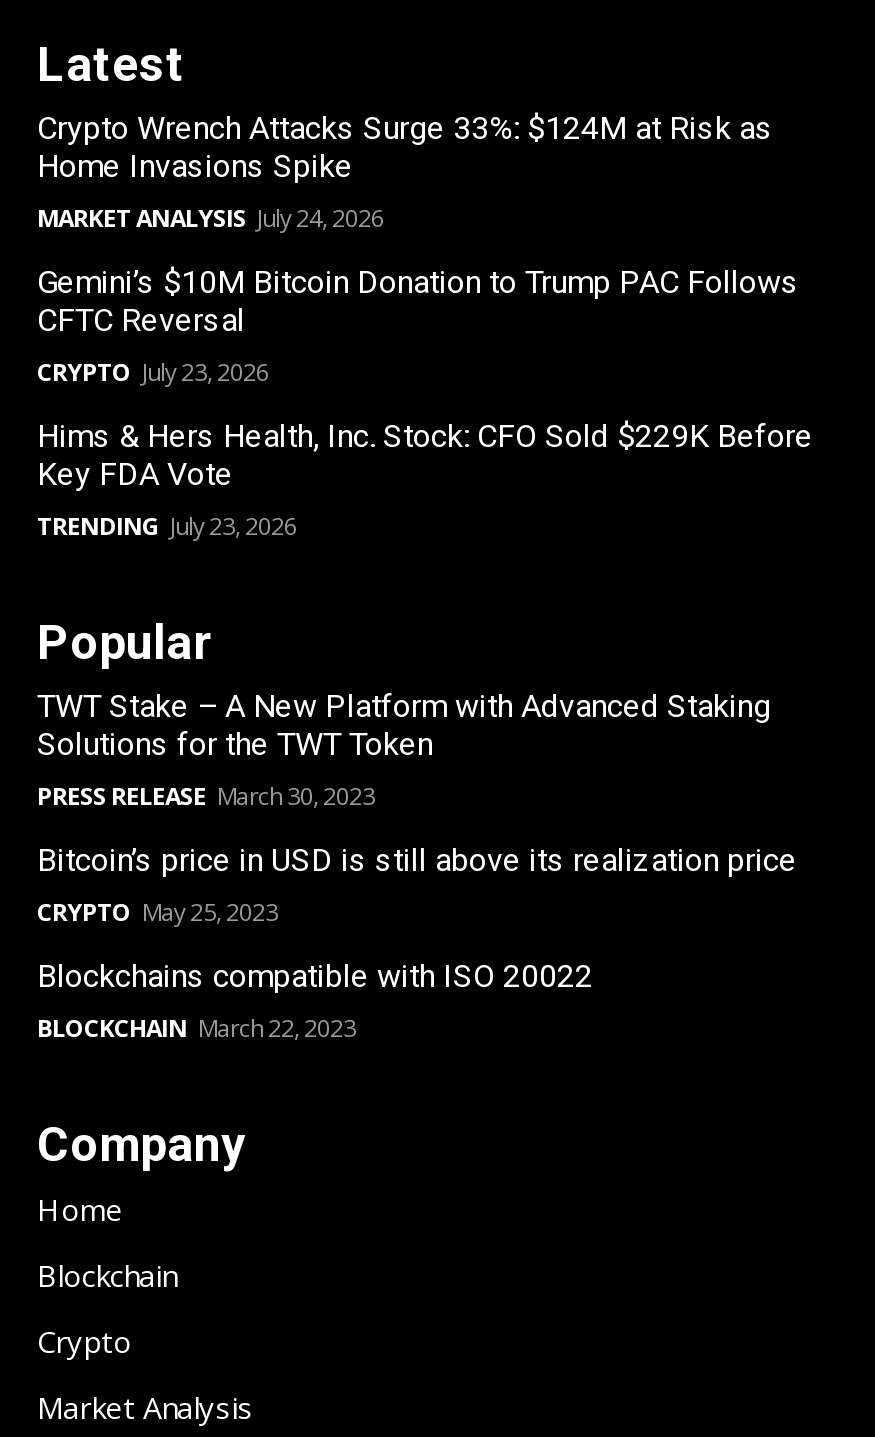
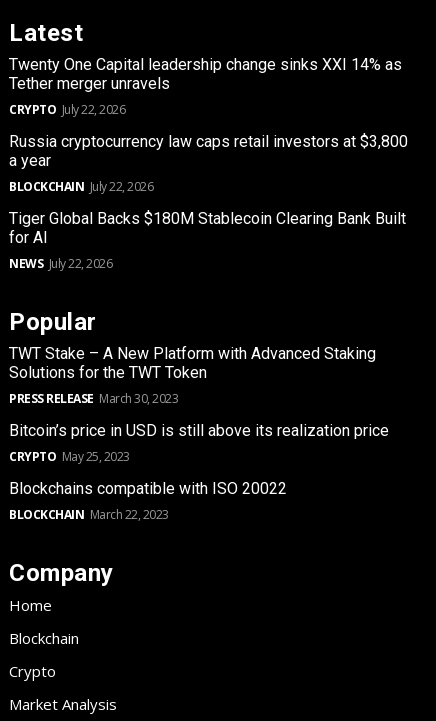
- Crypto Wrench Attacks Surge 33%: $124M at Risk as
- Home Invasions Spike
- MARKET ANALYSIS July 24, 2026
+ Twenty One Capital leadership change sinks XXI 14% as
+ Tether merger unravels
+ CRYPTO July 22, 2026

- Gemini’s $10M Bitcoin Donation to Trump PAC Follows
- CFTC Reversal
- CRYPTO July 23, 2026
+ Russia cryptocurrency law caps retail investors at $3,800
+ a year
+ BLOCKCHAIN July 22, 2026

- Hims & Hers Health, Inc. Stock: CFO Sold $229K Before
- Key FDA Vote
- TRENDING July 23, 2026
+ Tiger Global Backs $180M Stablecoin Clearing Bank Built
+ for AI
+ NEWS July 22, 2026
